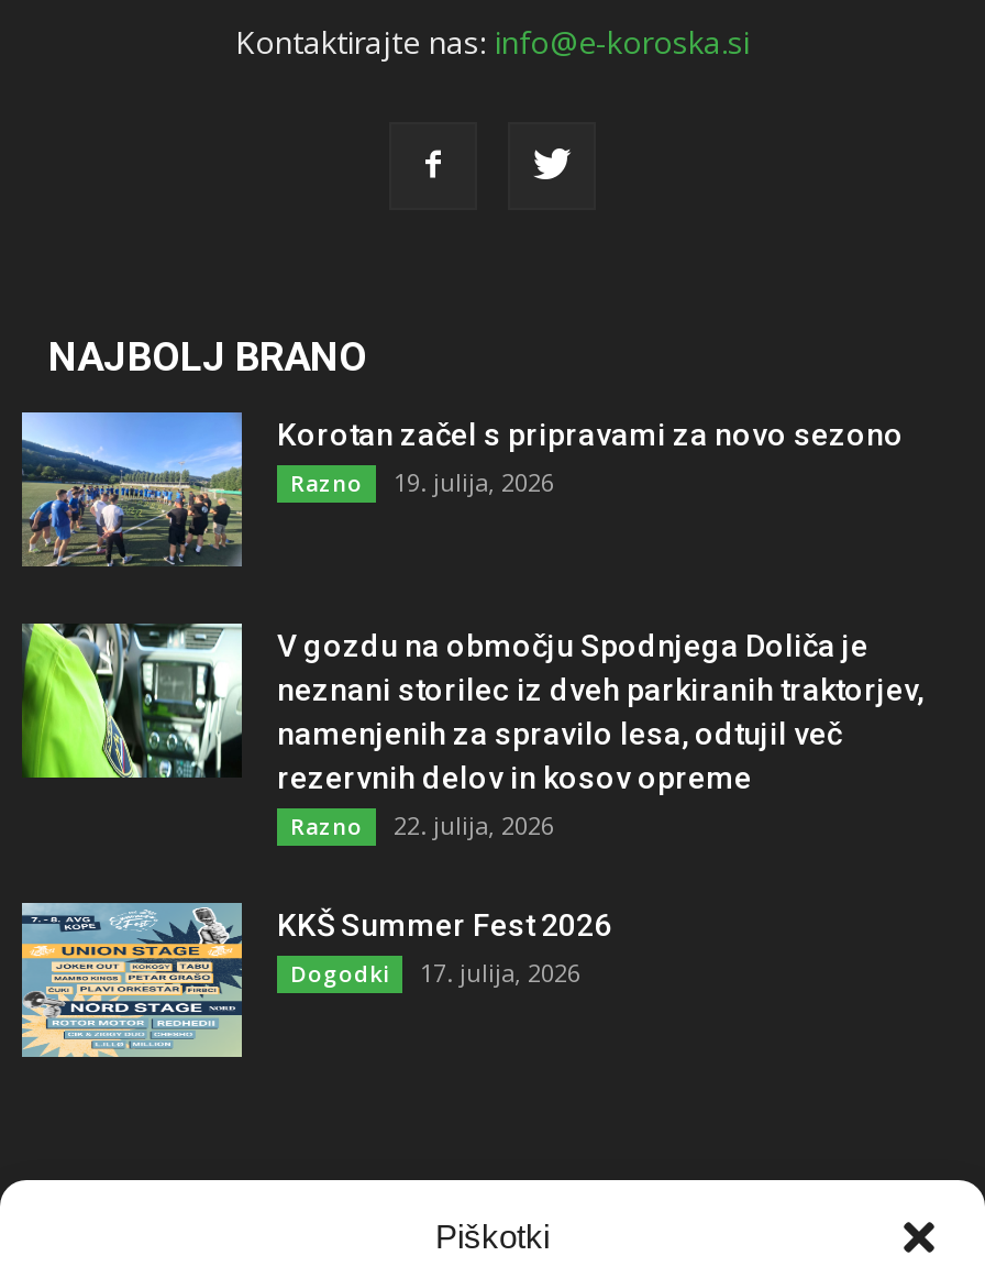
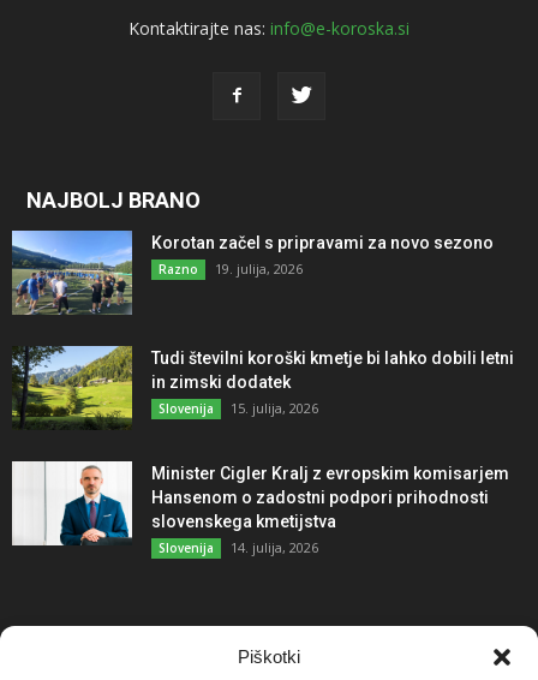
- [image]
- V gozdu na območju Spodnjega Doliča je
- neznani storilec iz dveh parkiranih traktorjev,
- namenjenih za spravilo lesa, odtujil več
- rezervnih delov in kosov opreme
- Razno
- 22. julija, 2026
+ [image]
+ Tudi številni koroški kmetje bi lahko dobili letni
+ in zimski dodatek
+ Slovenija
+ 15. julija, 2026

- [image]
- KKŠ Summer Fest 2026
- Dogodki
- 17. julija, 2026
+ [image]
+ Minister Cigler Kralj z evropskim komisarjem
+ Hansenom o zadostni podpori prihodnosti
+ slovenskega kmetijstva
+ Slovenija
+ 14. julija, 2026
